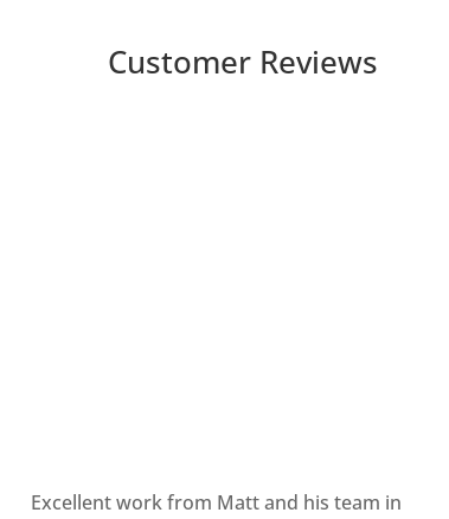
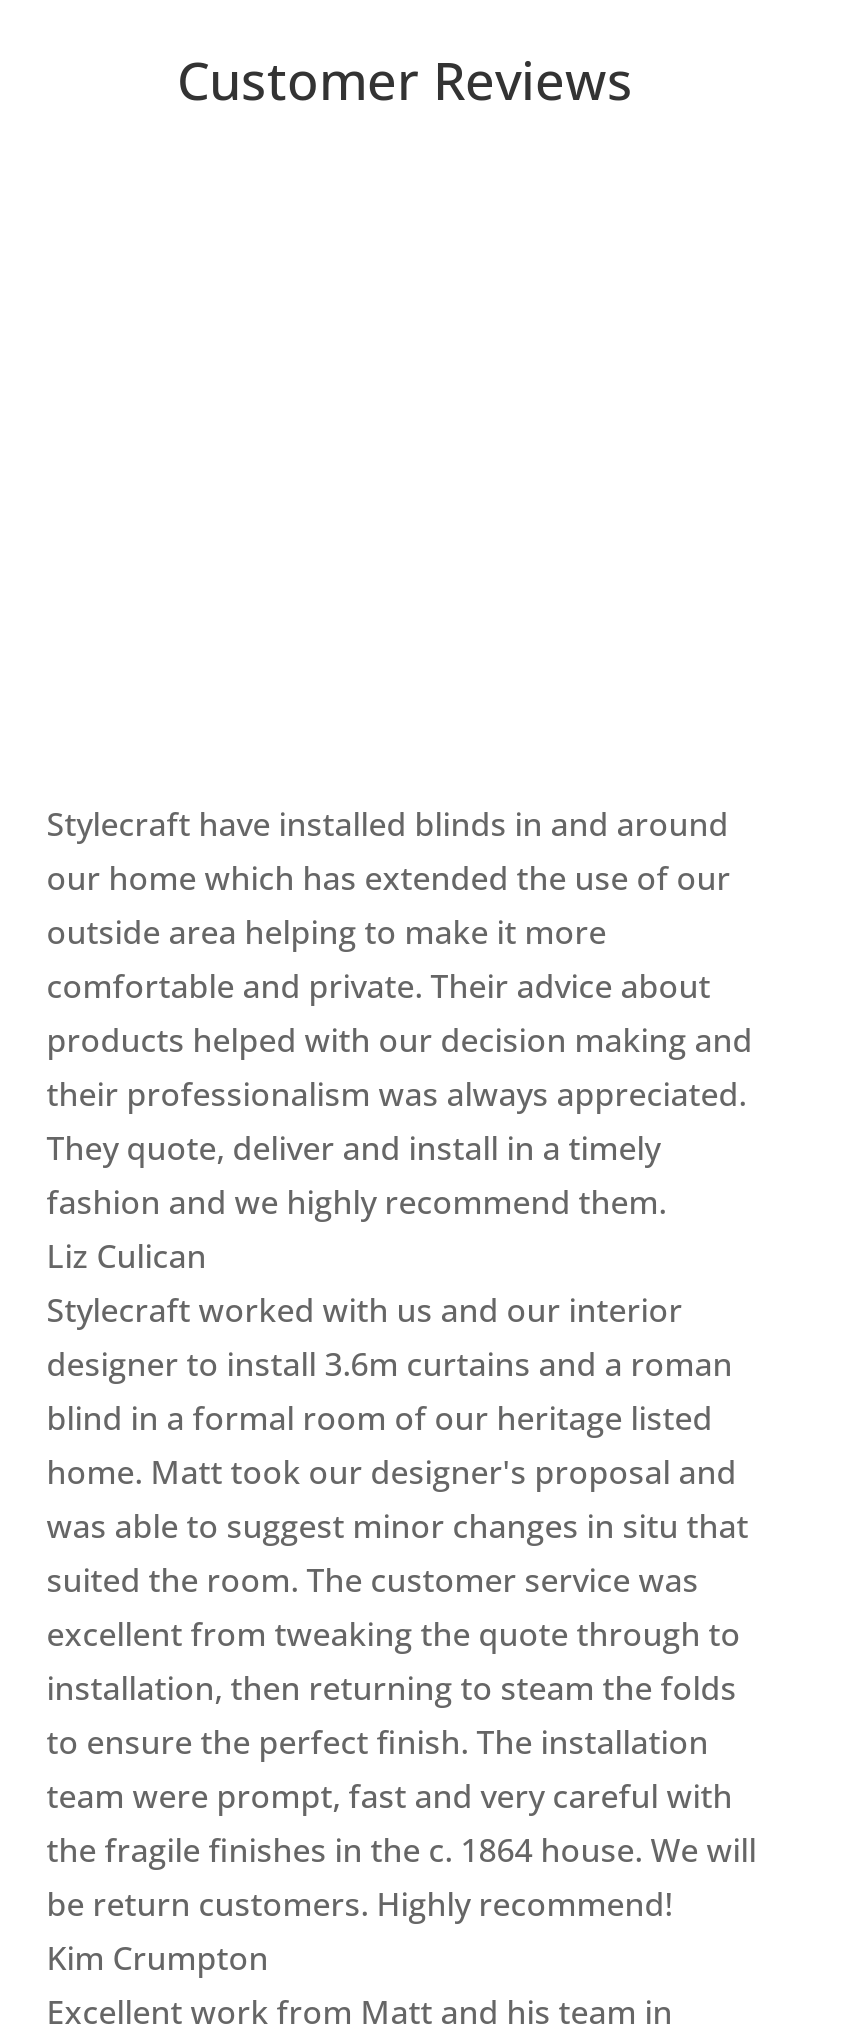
+ Stylecraft have installed blinds in and around
+ our home which has extended the use of our
+ outside area helping to make it more
+ comfortable and private. Their advice about
+ products helped with our decision making and
+ their professionalism was always appreciated.
+ They quote, deliver and install in a timely
+ fashion and we highly recommend them.
+ Liz Culican
+ Stylecraft worked with us and our interior
+ designer to install 3.6m curtains and a roman
+ blind in a formal room of our heritage listed
+ home. Matt took our designer's proposal and
+ was able to suggest minor changes in situ that
+ suited the room. The customer service was
+ excellent from tweaking the quote through to
+ installation, then returning to steam the folds
+ to ensure the perfect finish. The installation
+ team were prompt, fast and very careful with
+ the fragile finishes in the c. 1864 house. We will
+ be return customers. Highly recommend!
+ Kim Crumpton
